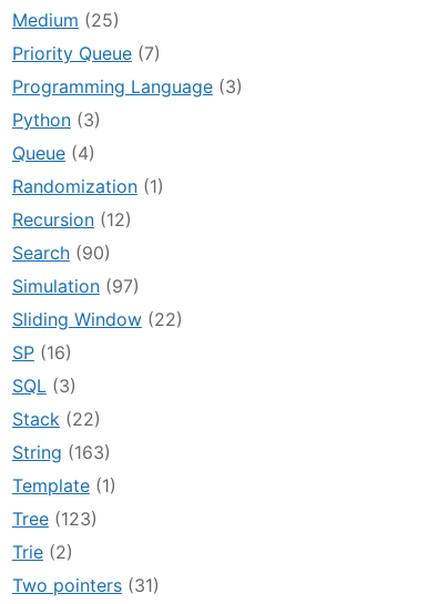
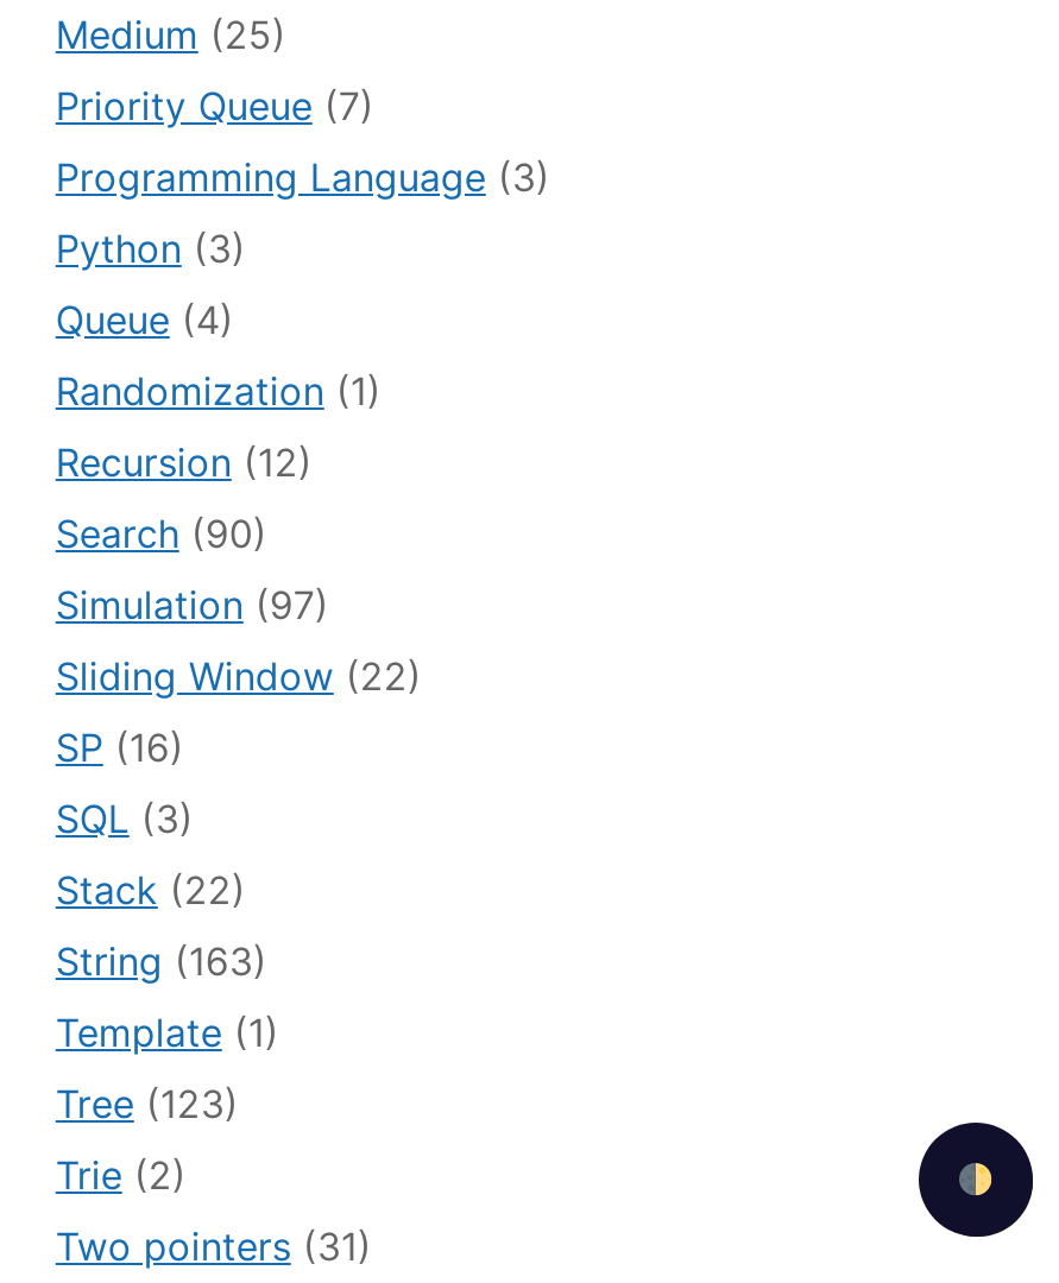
+ [image]
